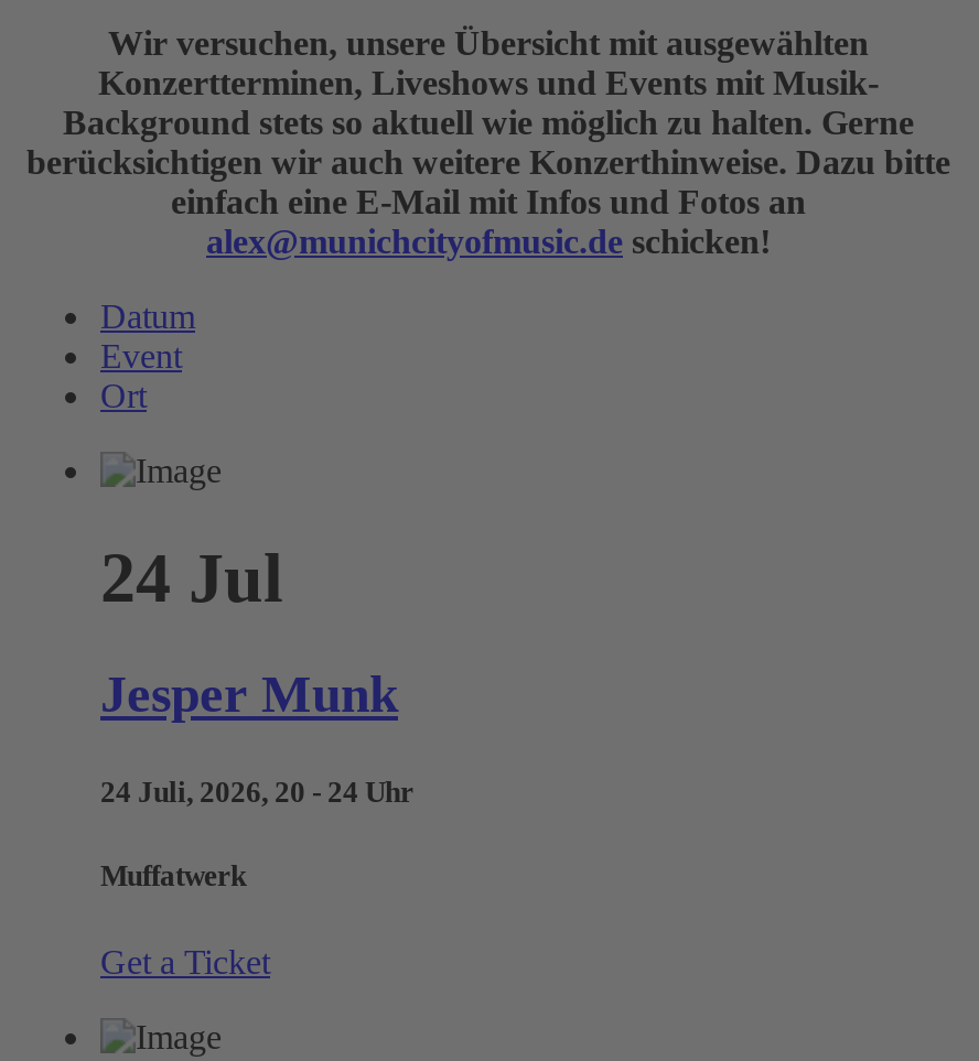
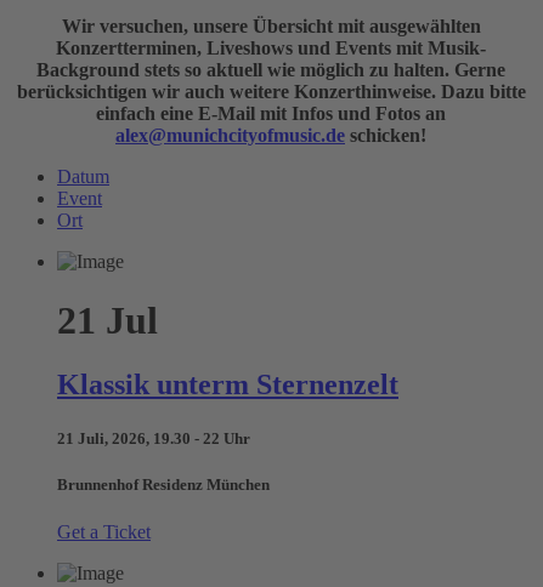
- 24 Jul
+ 21 Jul

- Jesper Munk
+ Klassik unterm Sternenzelt

- 24 Juli, 2026, 20 - 24 Uhr
+ 21 Juli, 2026, 19.30 - 22 Uhr

- Muffatwerk
+ Brunnenhof Residenz München
